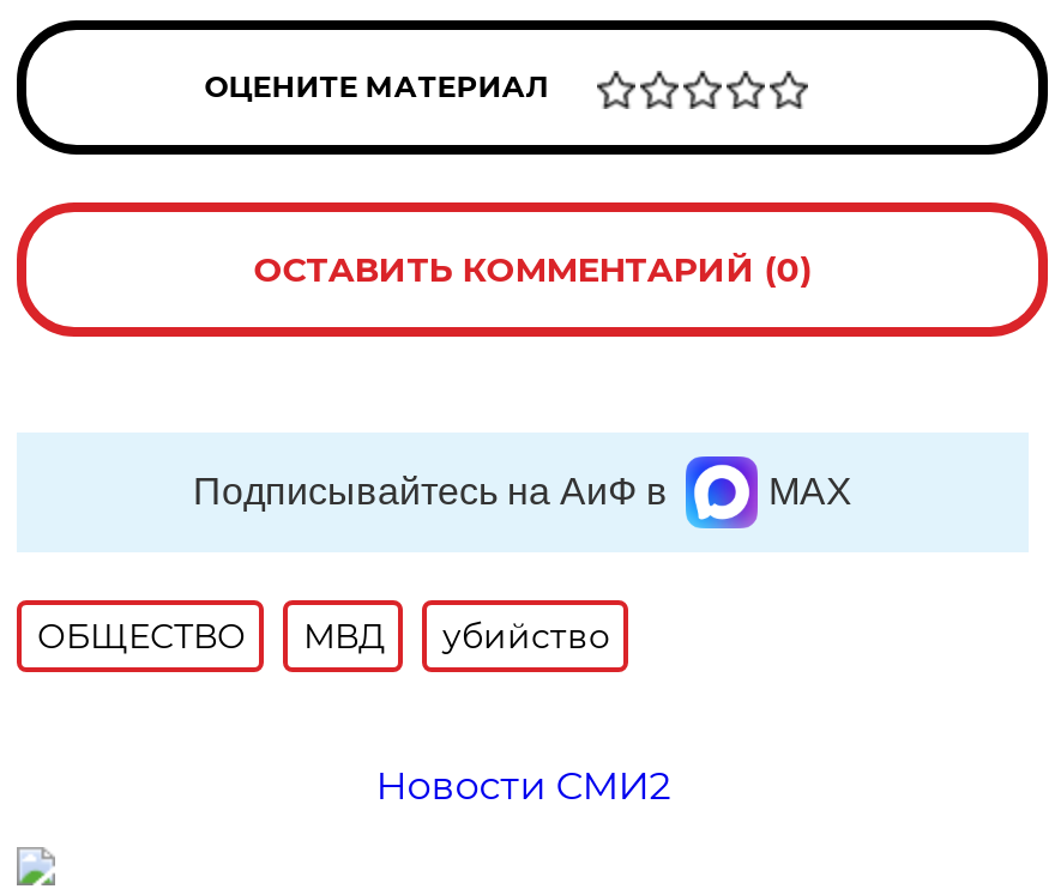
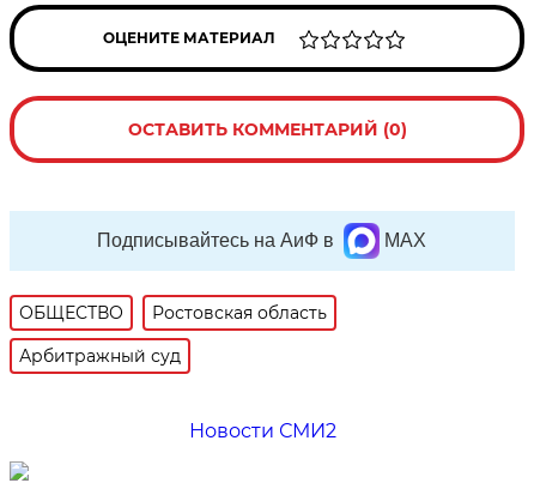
- МВД
- убийство
+ Ростовская область
+ Арбитражный суд
